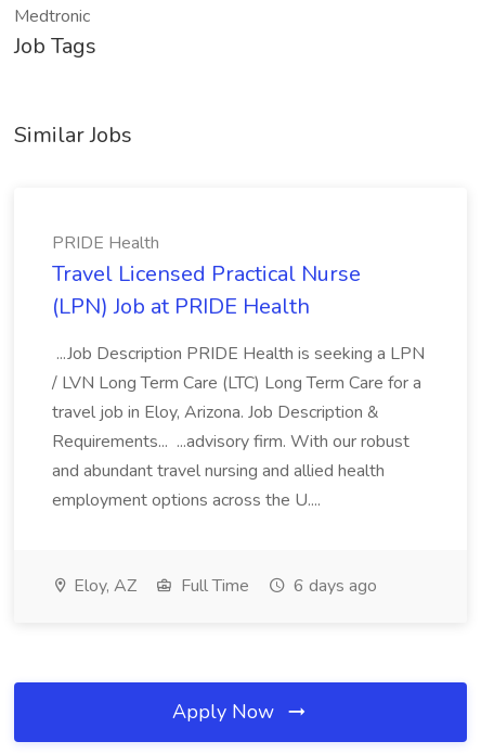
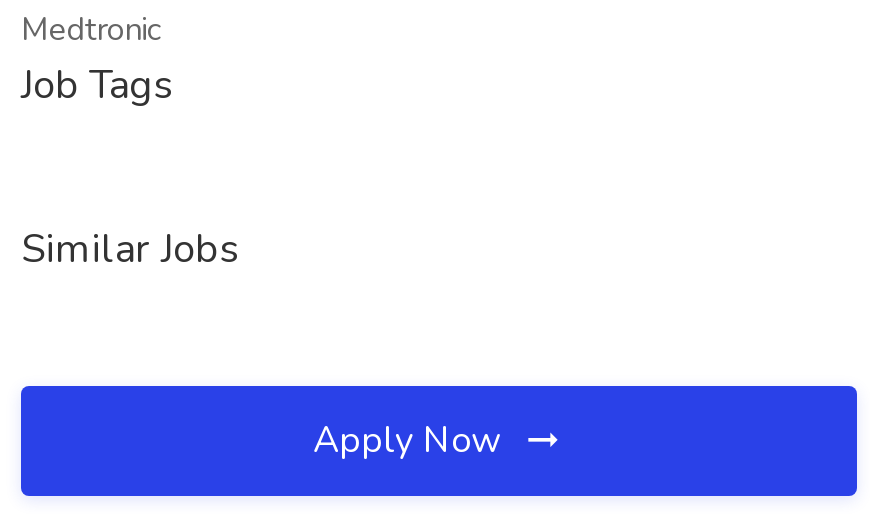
- PRIDE Health
- Travel Licensed Practical Nurse
- (LPN) Job at PRIDE Health
- ...Job Description PRIDE Health is seeking a LPN
- / LVN Long Term Care (LTC) Long Term Care for a
- travel job in Eloy, Arizona. Job Description &
- Requirements... ...advisory firm. With our robust
- and abundant travel nursing and allied health
- employment options across the U....

- Eloy, AZ
- Full Time
- 6 days ago
